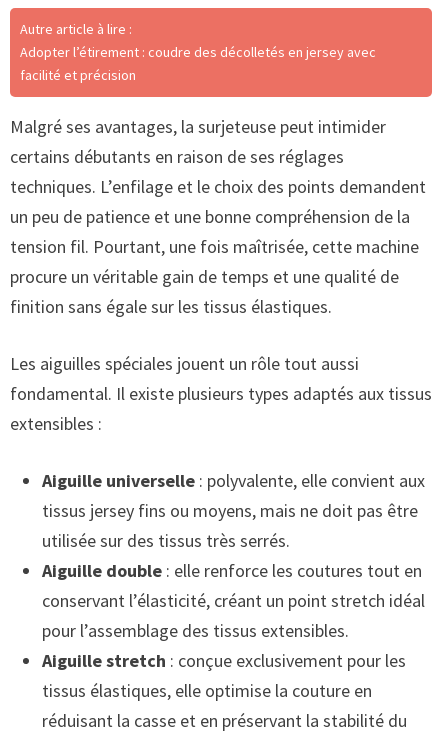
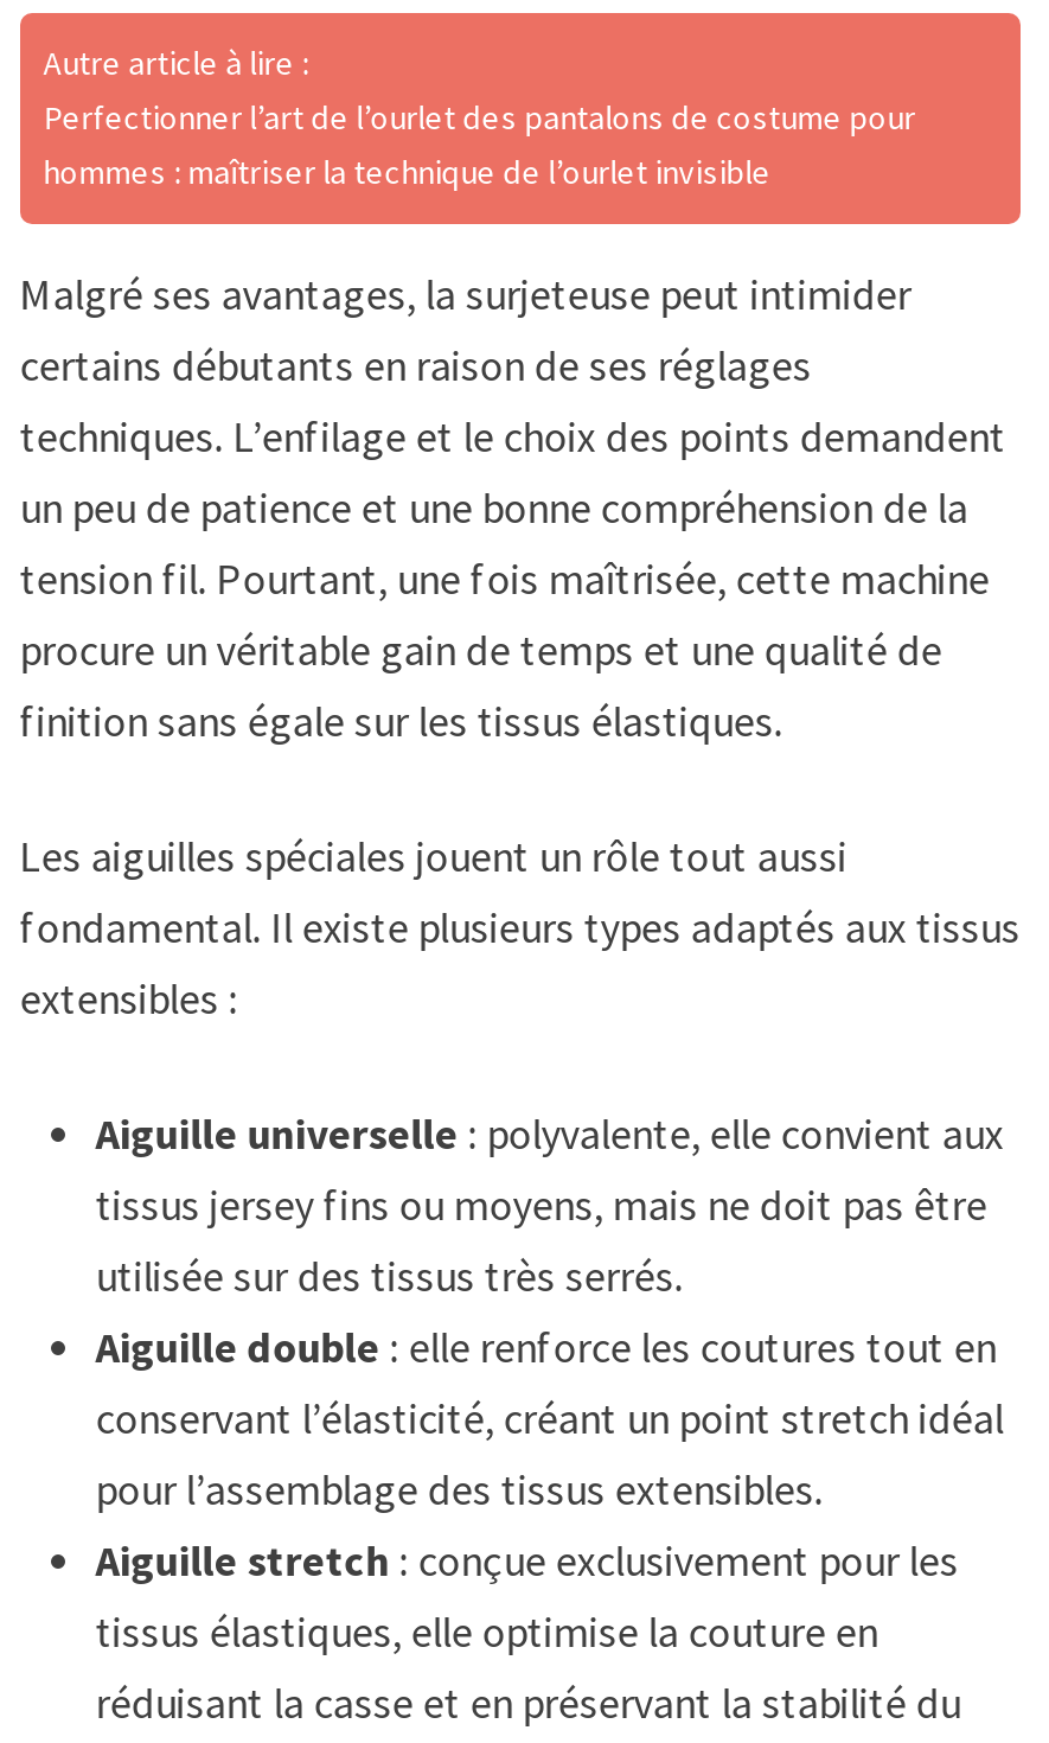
- Adopter l’étirement : coudre des décolletés en jersey avec
- facilité et précision
+ Perfectionner l’art de l’ourlet des pantalons de costume pour
+ hommes : maîtriser la technique de l’ourlet invisible
